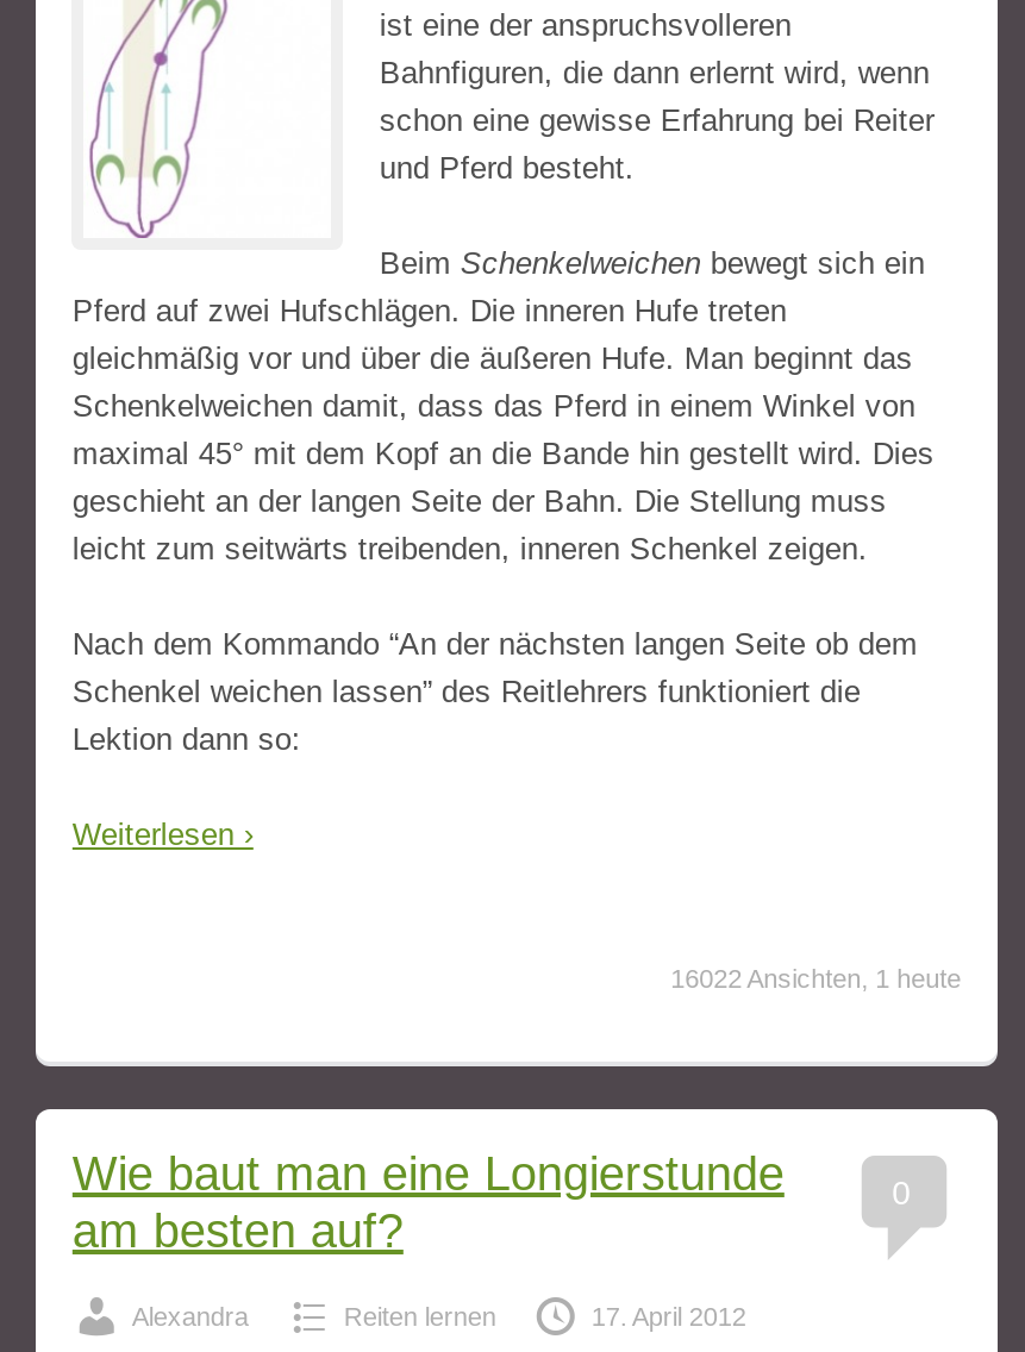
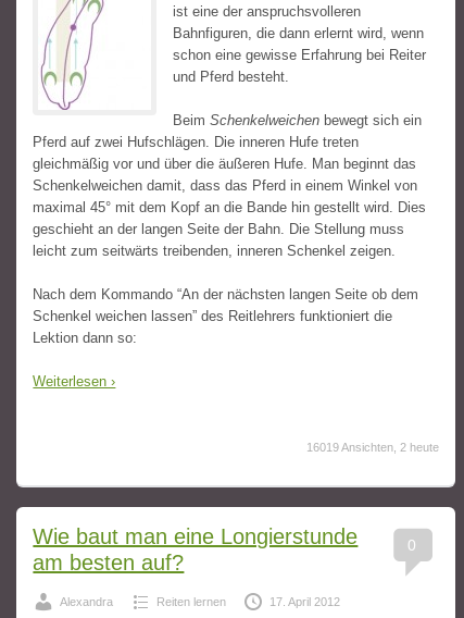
- 16022 Ansichten, 1 heute
+ 16019 Ansichten, 2 heute
